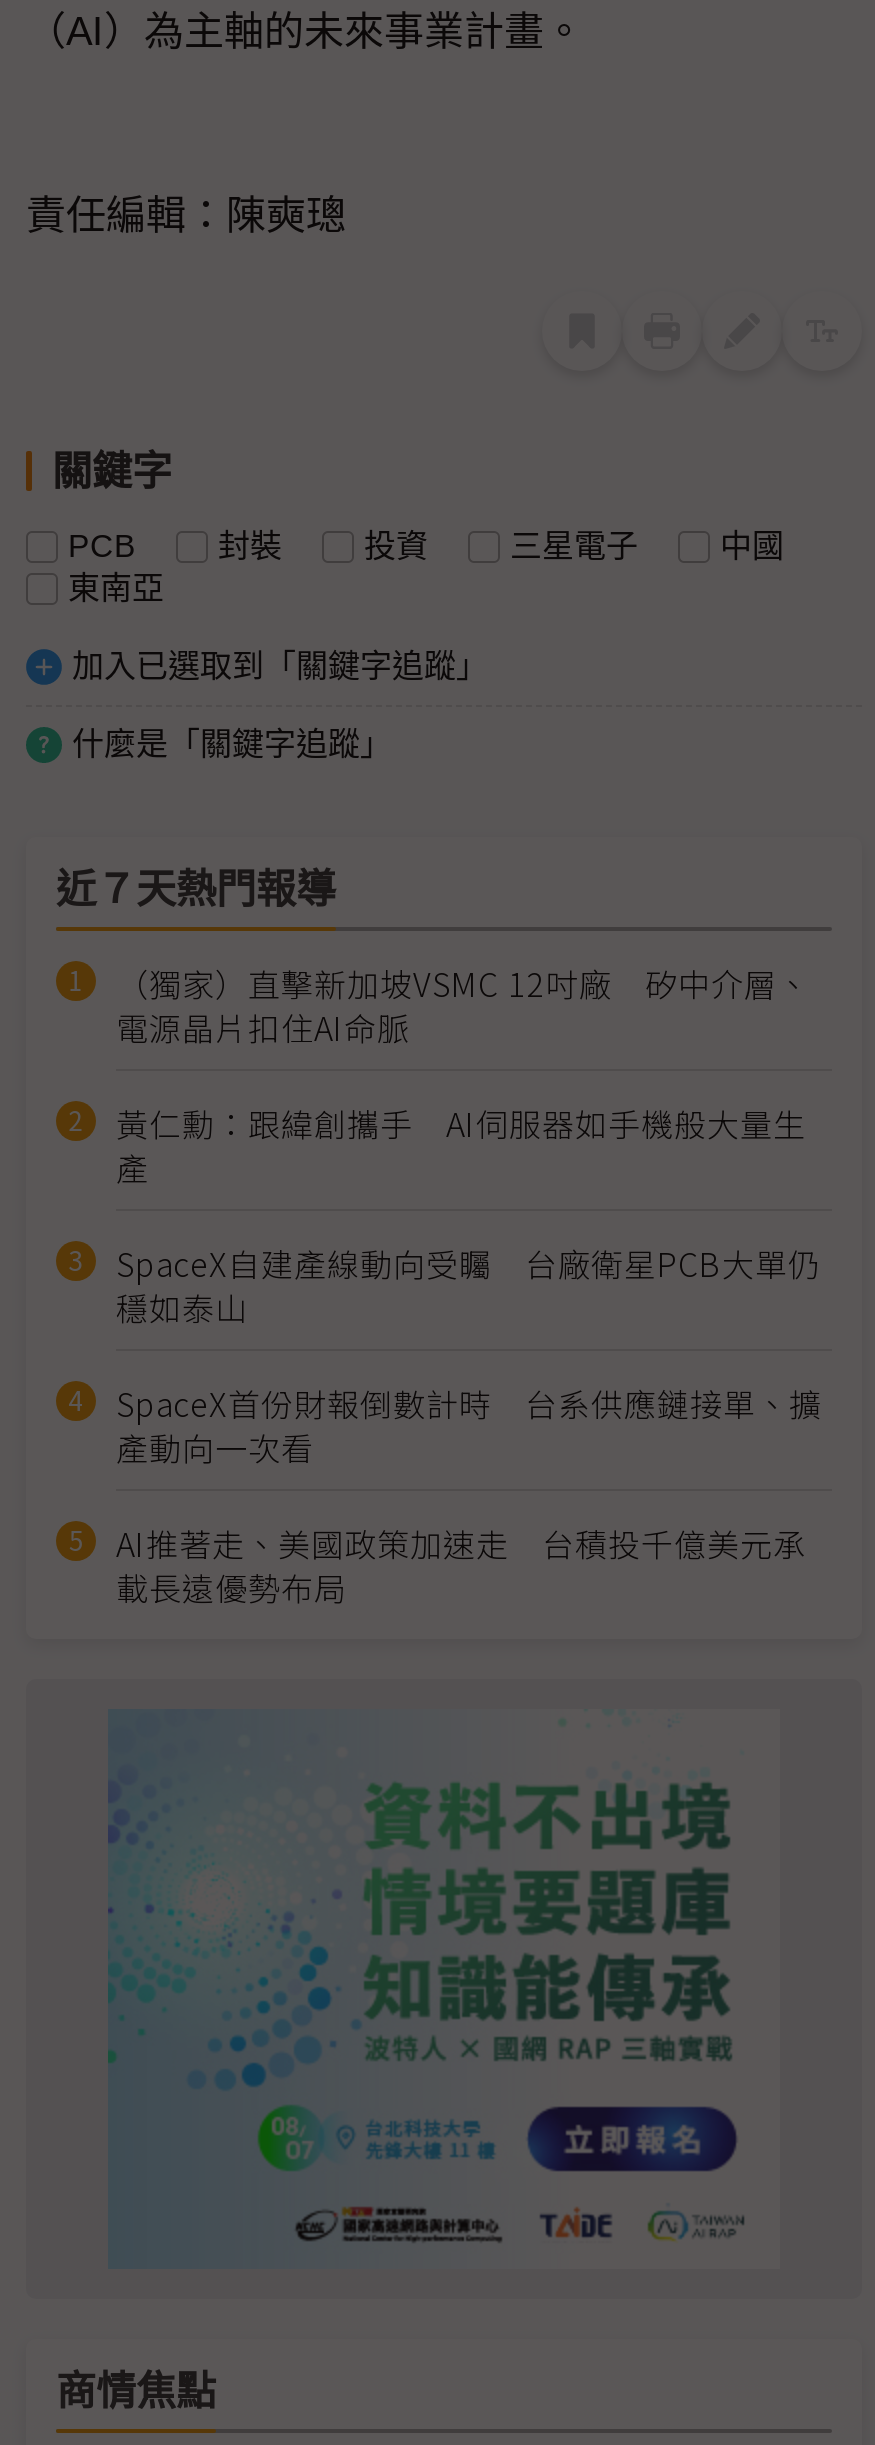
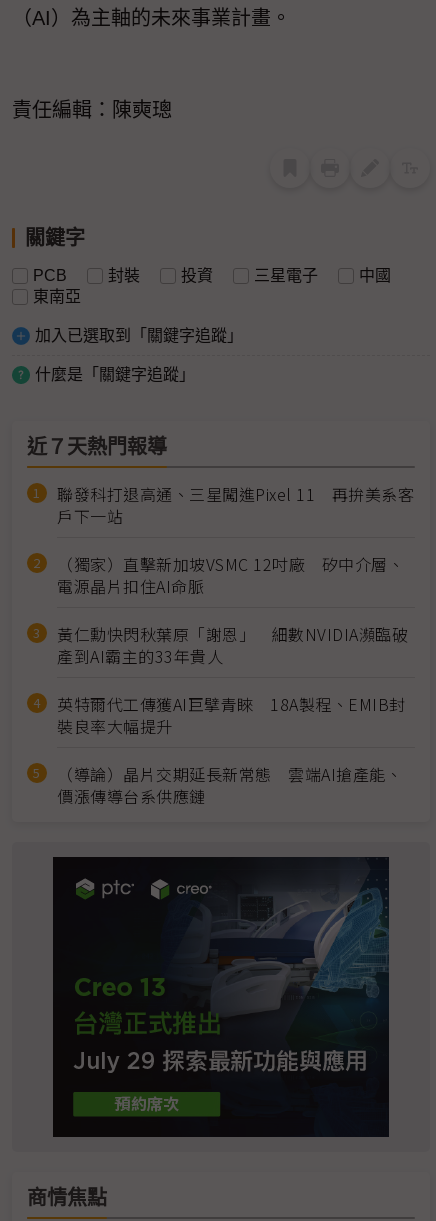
+ 聯發科打退高通、三星闖進Pixel 11 再拚美系客
+ 戶下一站

moved down: （獨家）直擊新加坡VSMC 12吋廠 矽中介層、 | 電源晶片扣住AI命脈

- 黃仁勳：跟緯創攜手 AI伺服器如手機般大量生
- 產
- SpaceX自建產線動向受矚 台廠衛星PCB大單仍
- 穩如泰山
- SpaceX首份財報倒數計時 台系供應鏈接單、擴
- 產動向一次看
- AI推著走、美國政策加速走 台積投千億美元承
- 載長遠優勢布局
+ 黃仁勳快閃秋葉原「謝恩」 細數NVIDIA瀕臨破
+ 產到AI霸主的33年貴人
+ 英特爾代工傳獲AI巨擘青睞 18A製程、EMIB封
+ 裝良率大幅提升
+ （導論）晶片交期延長新常態 雲端AI搶產能、
+ 價漲傳導台系供應鏈

- [image]
+ [image]
